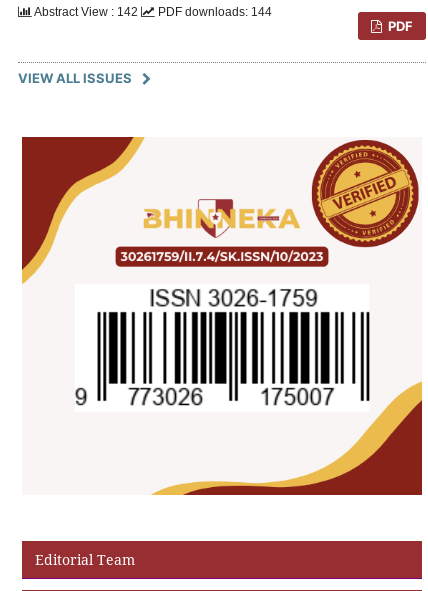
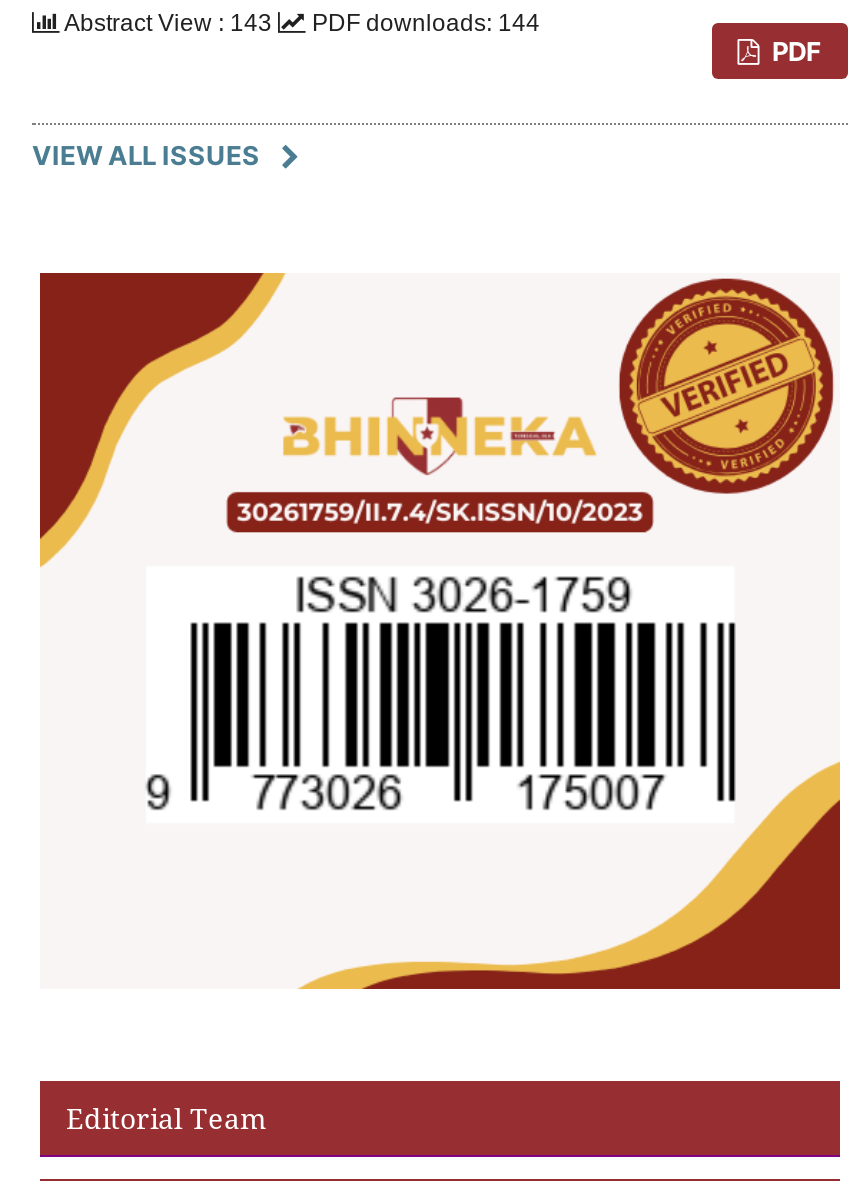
- Abstract View : 142
+ Abstract View : 143
